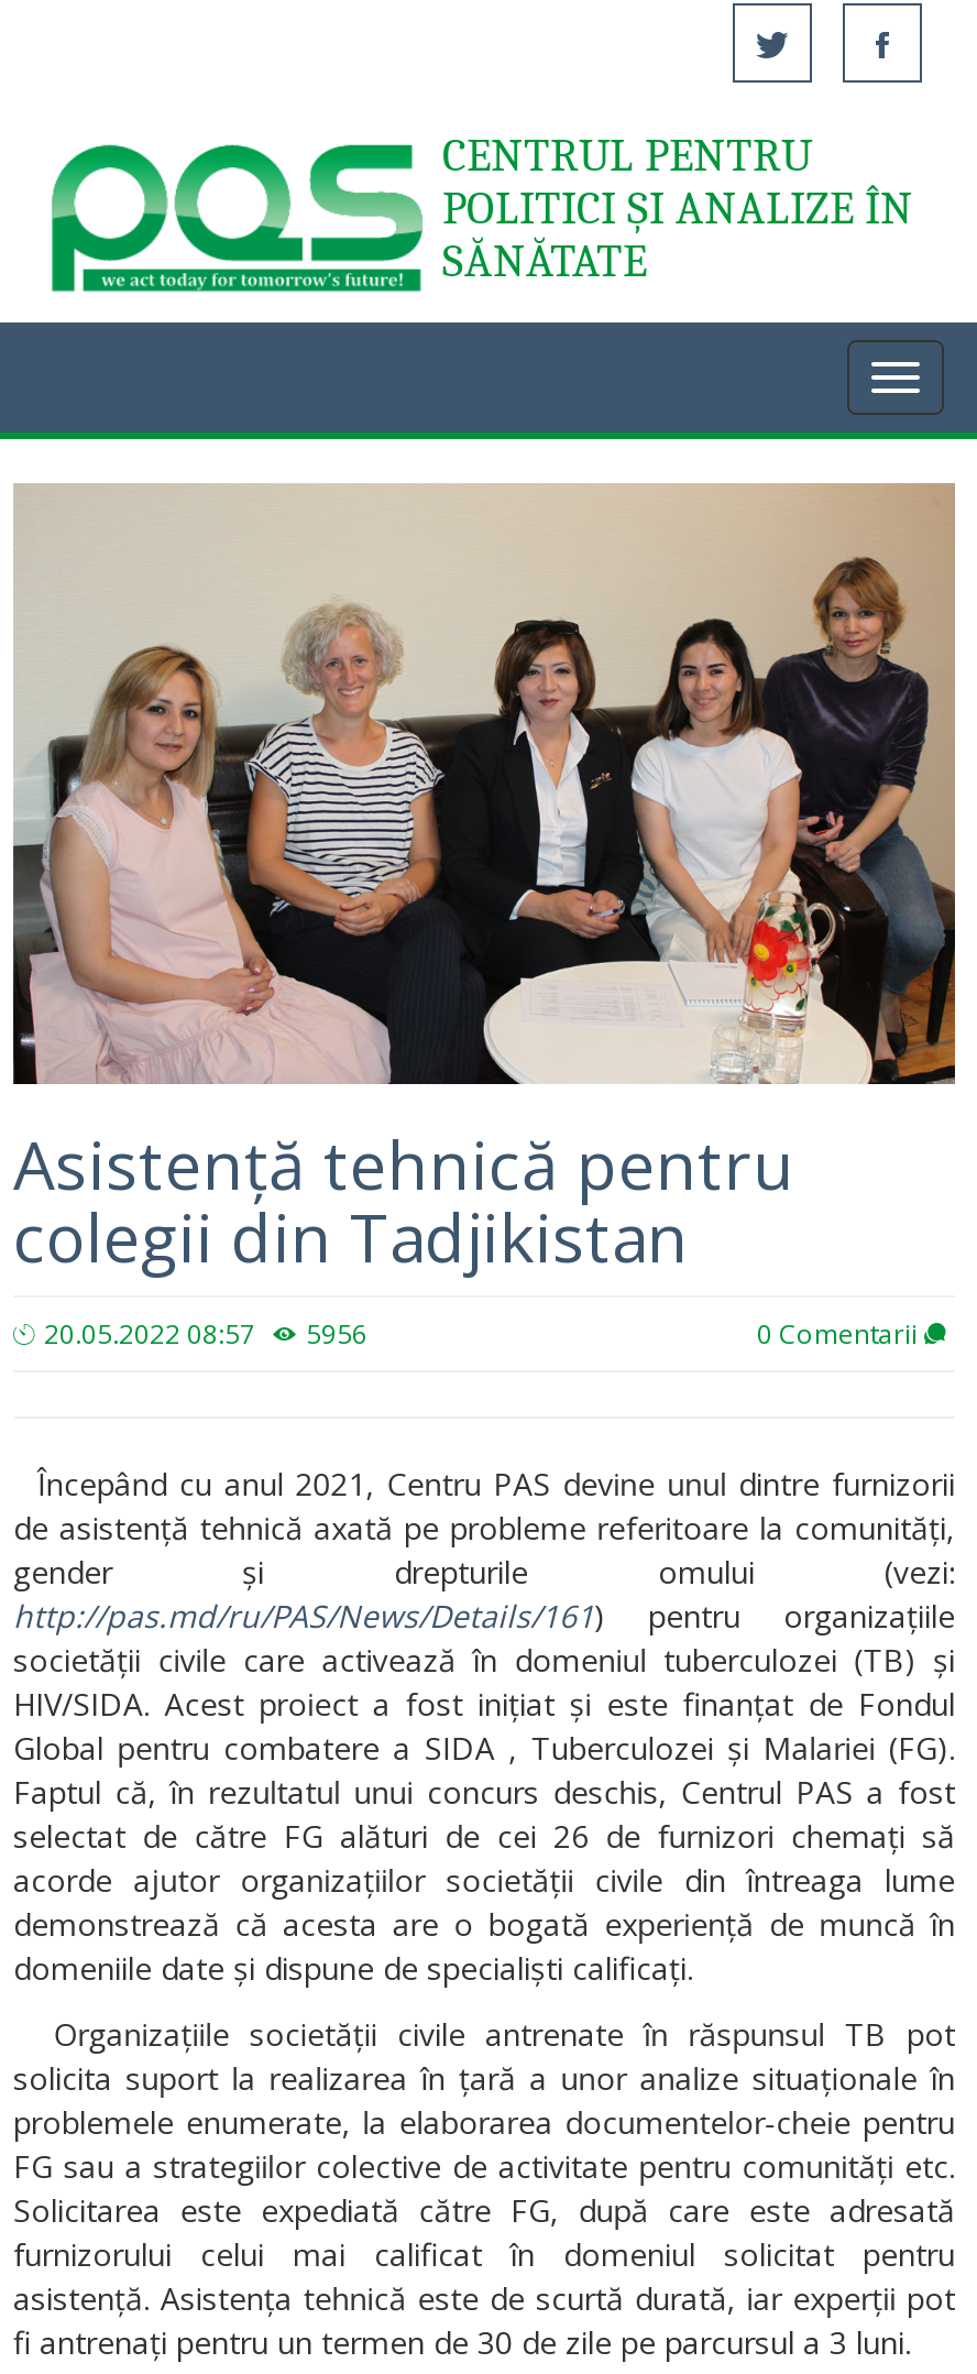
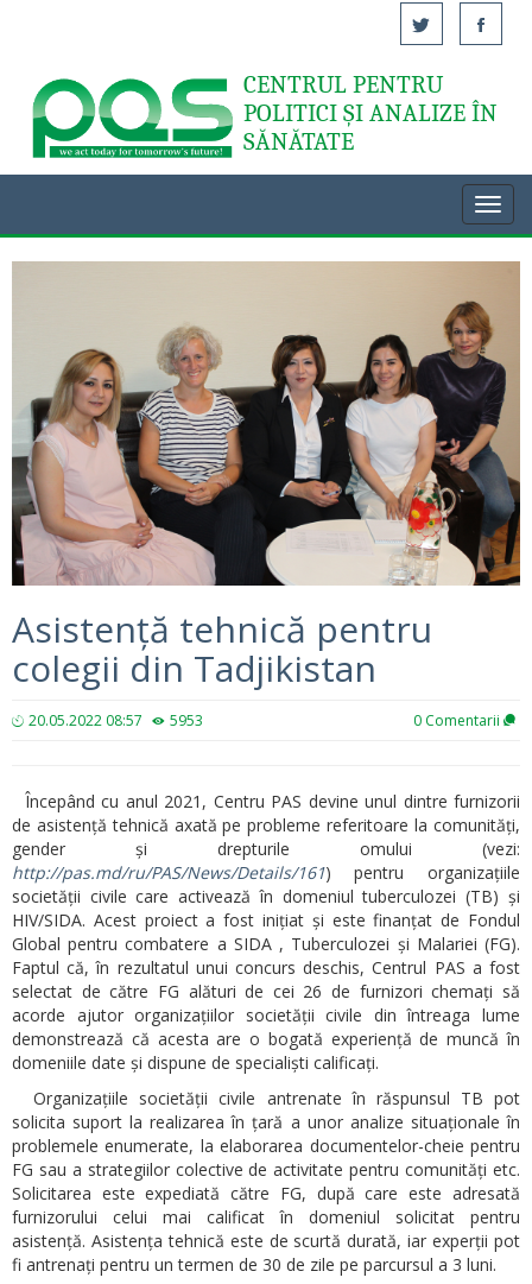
- 20.05.2022 08:57 5956
+ 20.05.2022 08:57 5953
